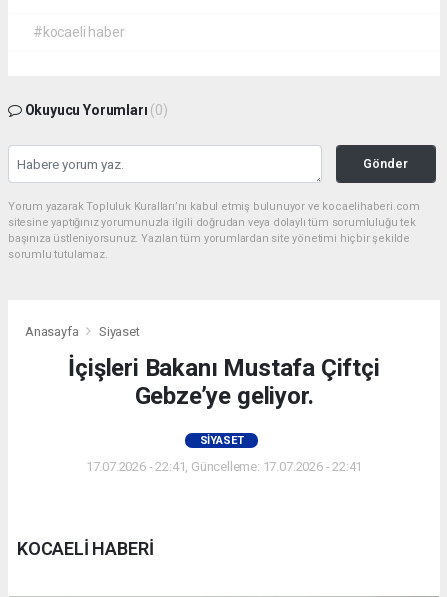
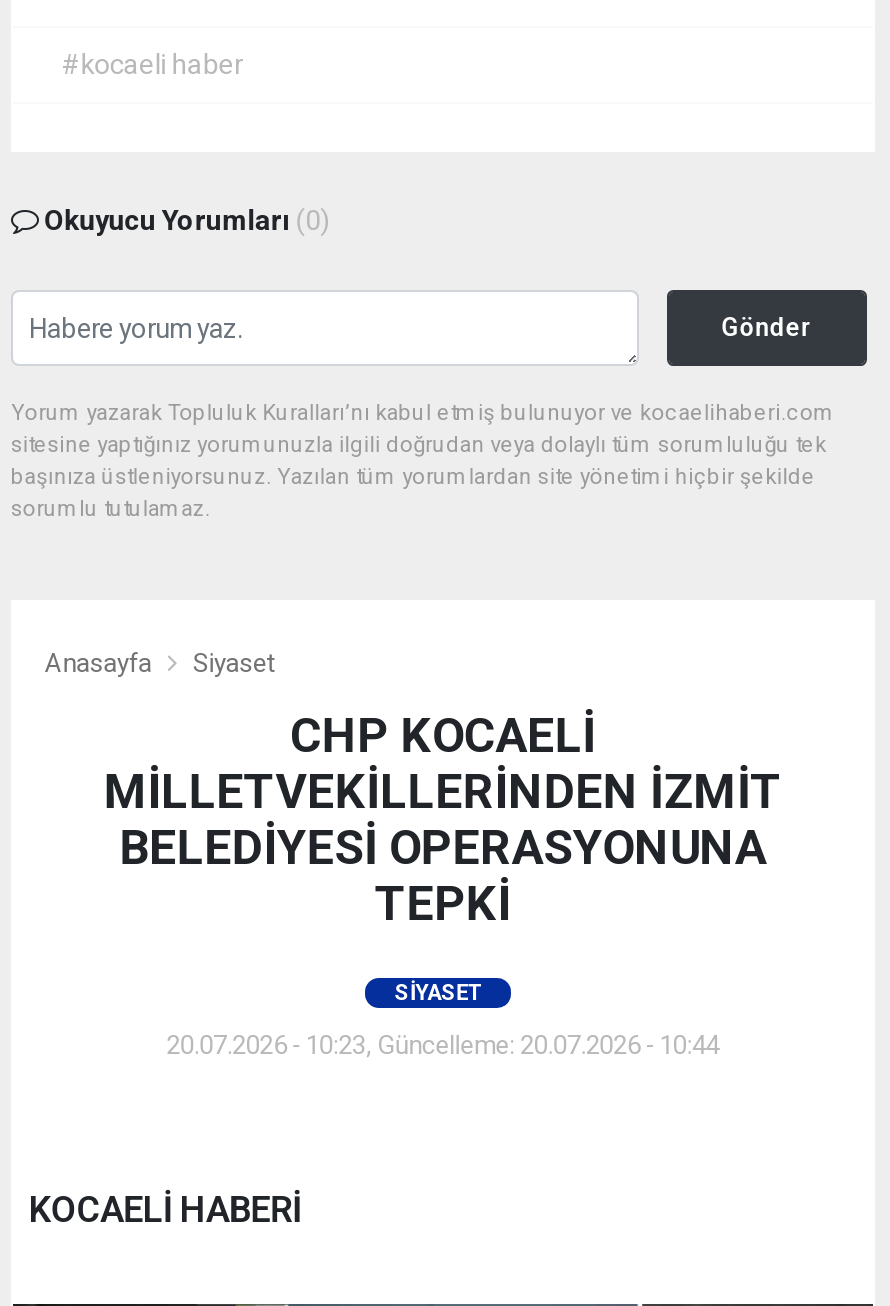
- İçişleri Bakanı Mustafa Çiftçi
- Gebze’ye geliyor.
+ CHP KOCAELİ
+ MİLLETVEKİLLERİNDEN İZMİT
+ BELEDİYESİ OPERASYONUNA
+ TEPKİ

- 17.07.2026 - 22:41, Güncelleme: 17.07.2026 - 22:41
+ 20.07.2026 - 10:23, Güncelleme: 20.07.2026 - 10:44
